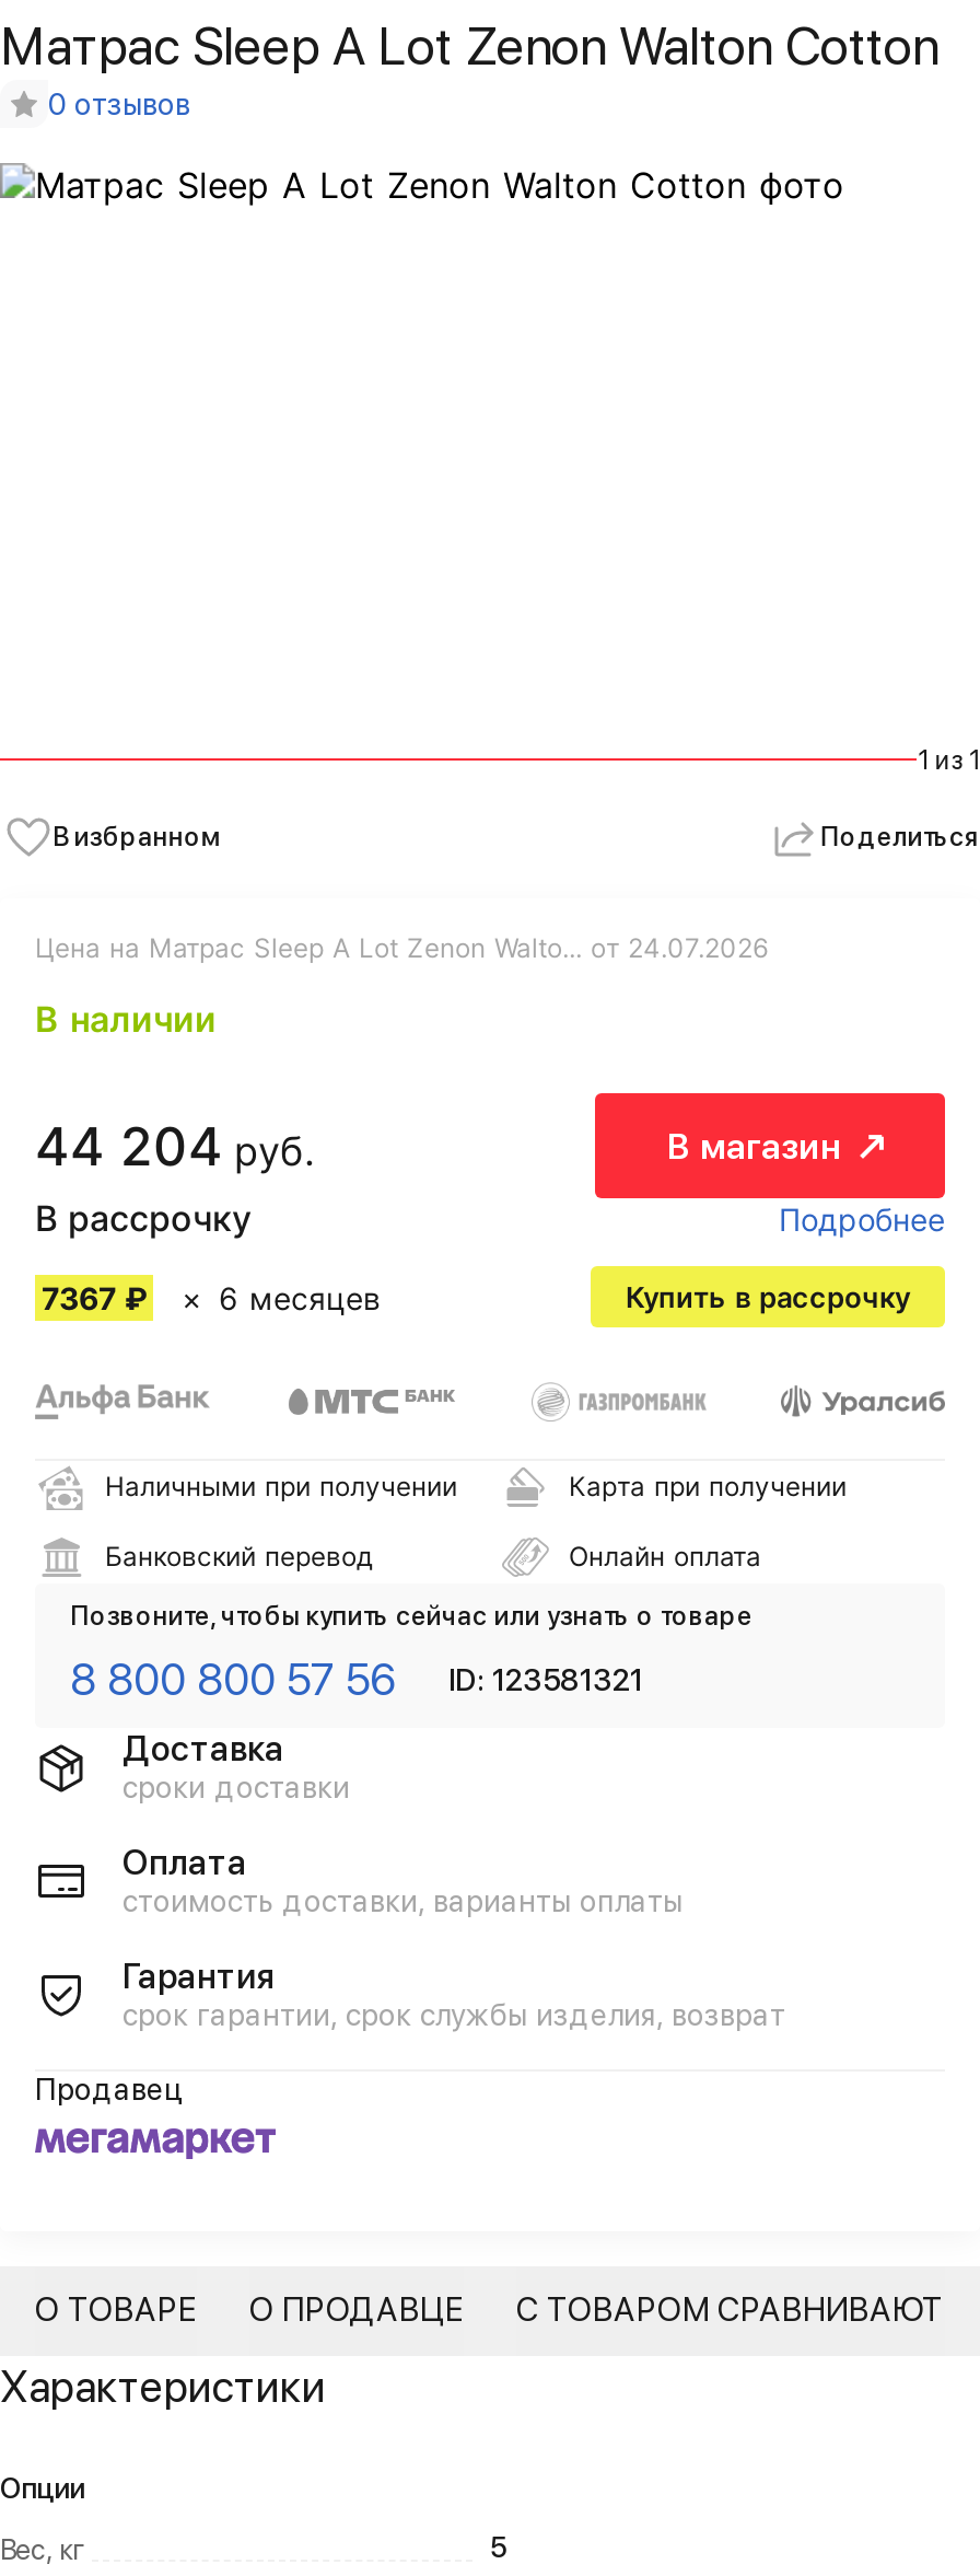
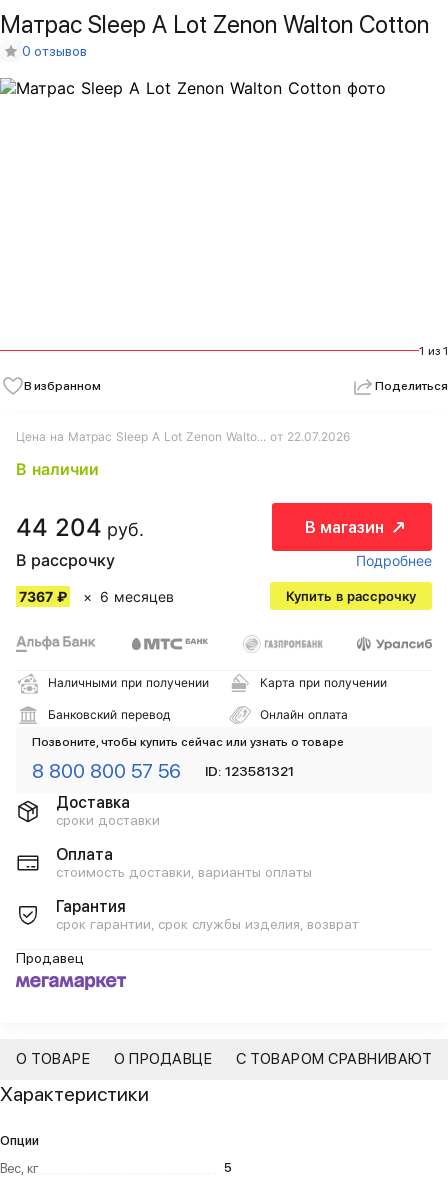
- Цена на Матрас Sleep A Lot Zenon Walto... от 24.07.2026
+ Цена на Матрас Sleep A Lot Zenon Walto... от 22.07.2026
